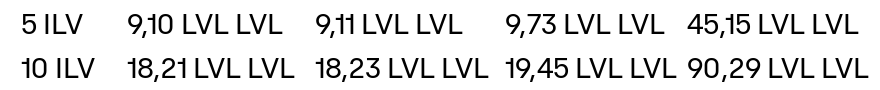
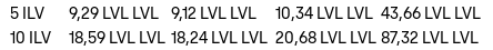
- 9,10 LVL LVL
- 9,11 LVL LVL
- 9,73 LVL LVL
- 45,15 LVL LVL
+ 9,29 LVL LVL
+ 9,12 LVL LVL
+ 10,34 LVL LVL 43,66 LVL LVL

- 18,21 LVL LVL 18,23 LVL LVL 19,45 LVL LVL 90,29 LVL LVL
+ 18,59 LVL LVL 18,24 LVL LVL 20,68 LVL LVL 87,32 LVL LVL
